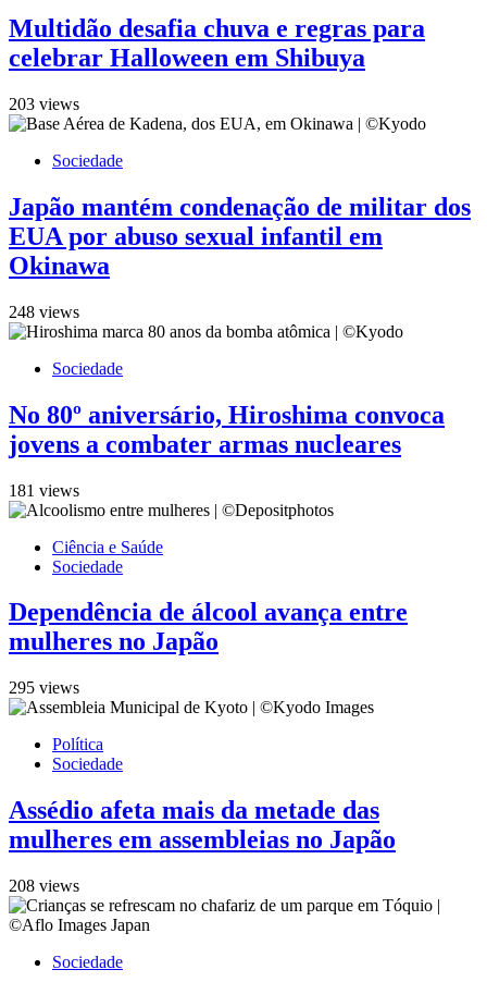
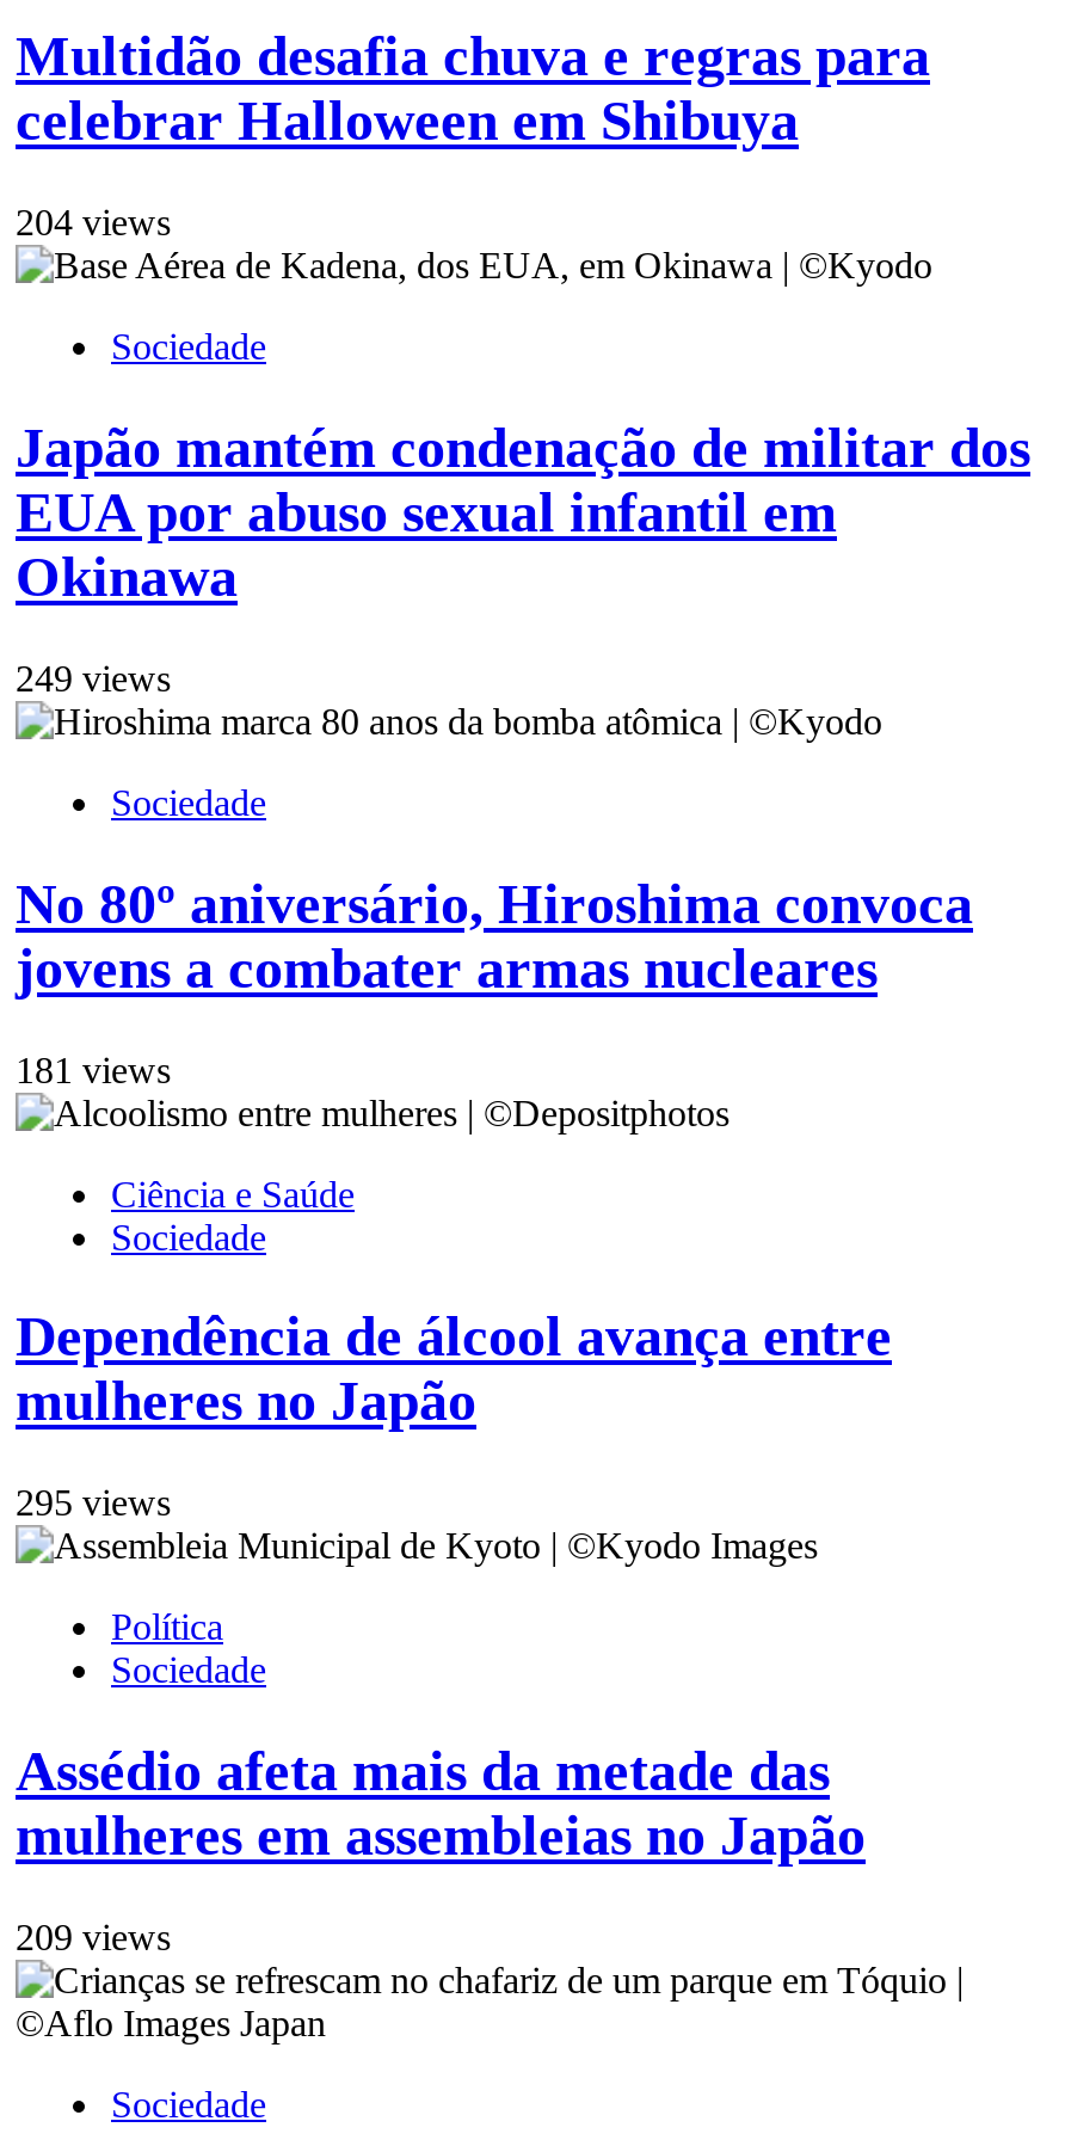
- 203 views
+ 204 views

- 248 views
+ 249 views

- 208 views
+ 209 views
